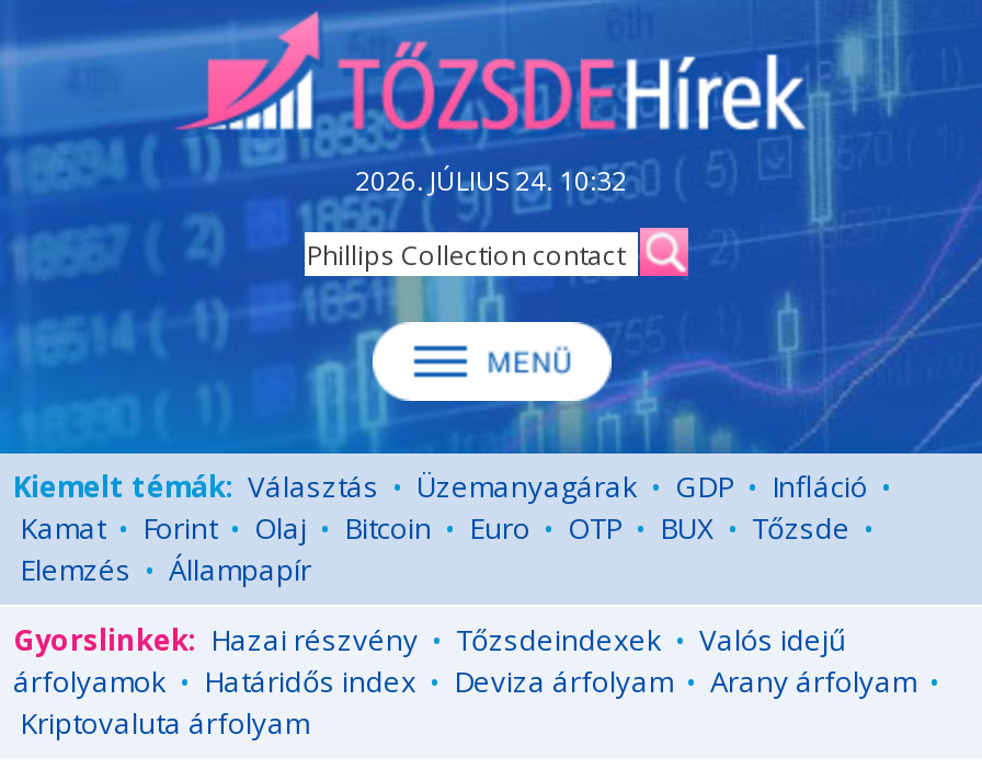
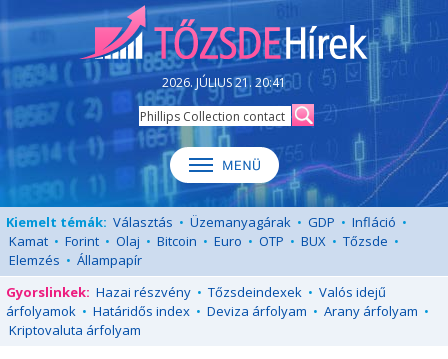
- 2026. JÚLIUS 24. 10:32
+ 2026. JÚLIUS 21. 20:41
